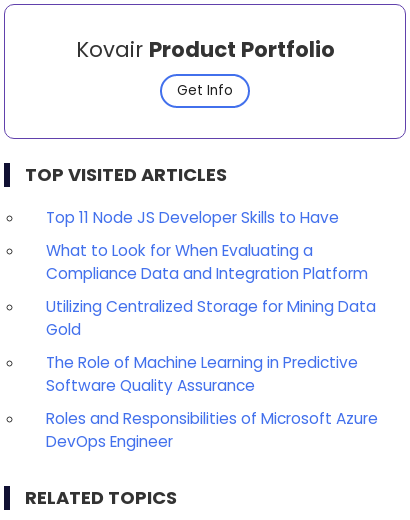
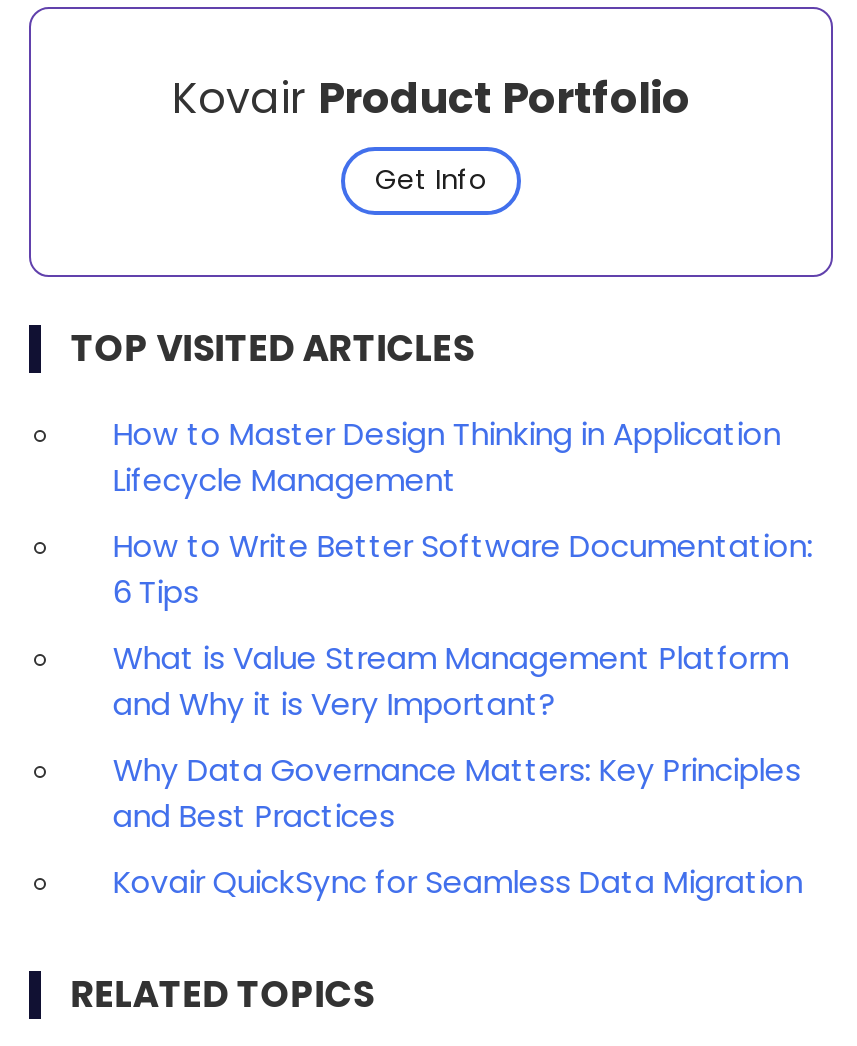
- Top 11 Node JS Developer Skills to Have
+ How to Master Design Thinking in Application
+ Lifecycle Management

- What to Look for When Evaluating a
- Compliance Data and Integration Platform
+ How to Write Better Software Documentation:
+ 6 Tips

- Utilizing Centralized Storage for Mining Data
- Gold
+ What is Value Stream Management Platform
+ and Why it is Very Important?

- The Role of Machine Learning in Predictive
- Software Quality Assurance
+ Why Data Governance Matters: Key Principles
+ and Best Practices

- Roles and Responsibilities of Microsoft Azure
- DevOps Engineer
+ Kovair QuickSync for Seamless Data Migration
